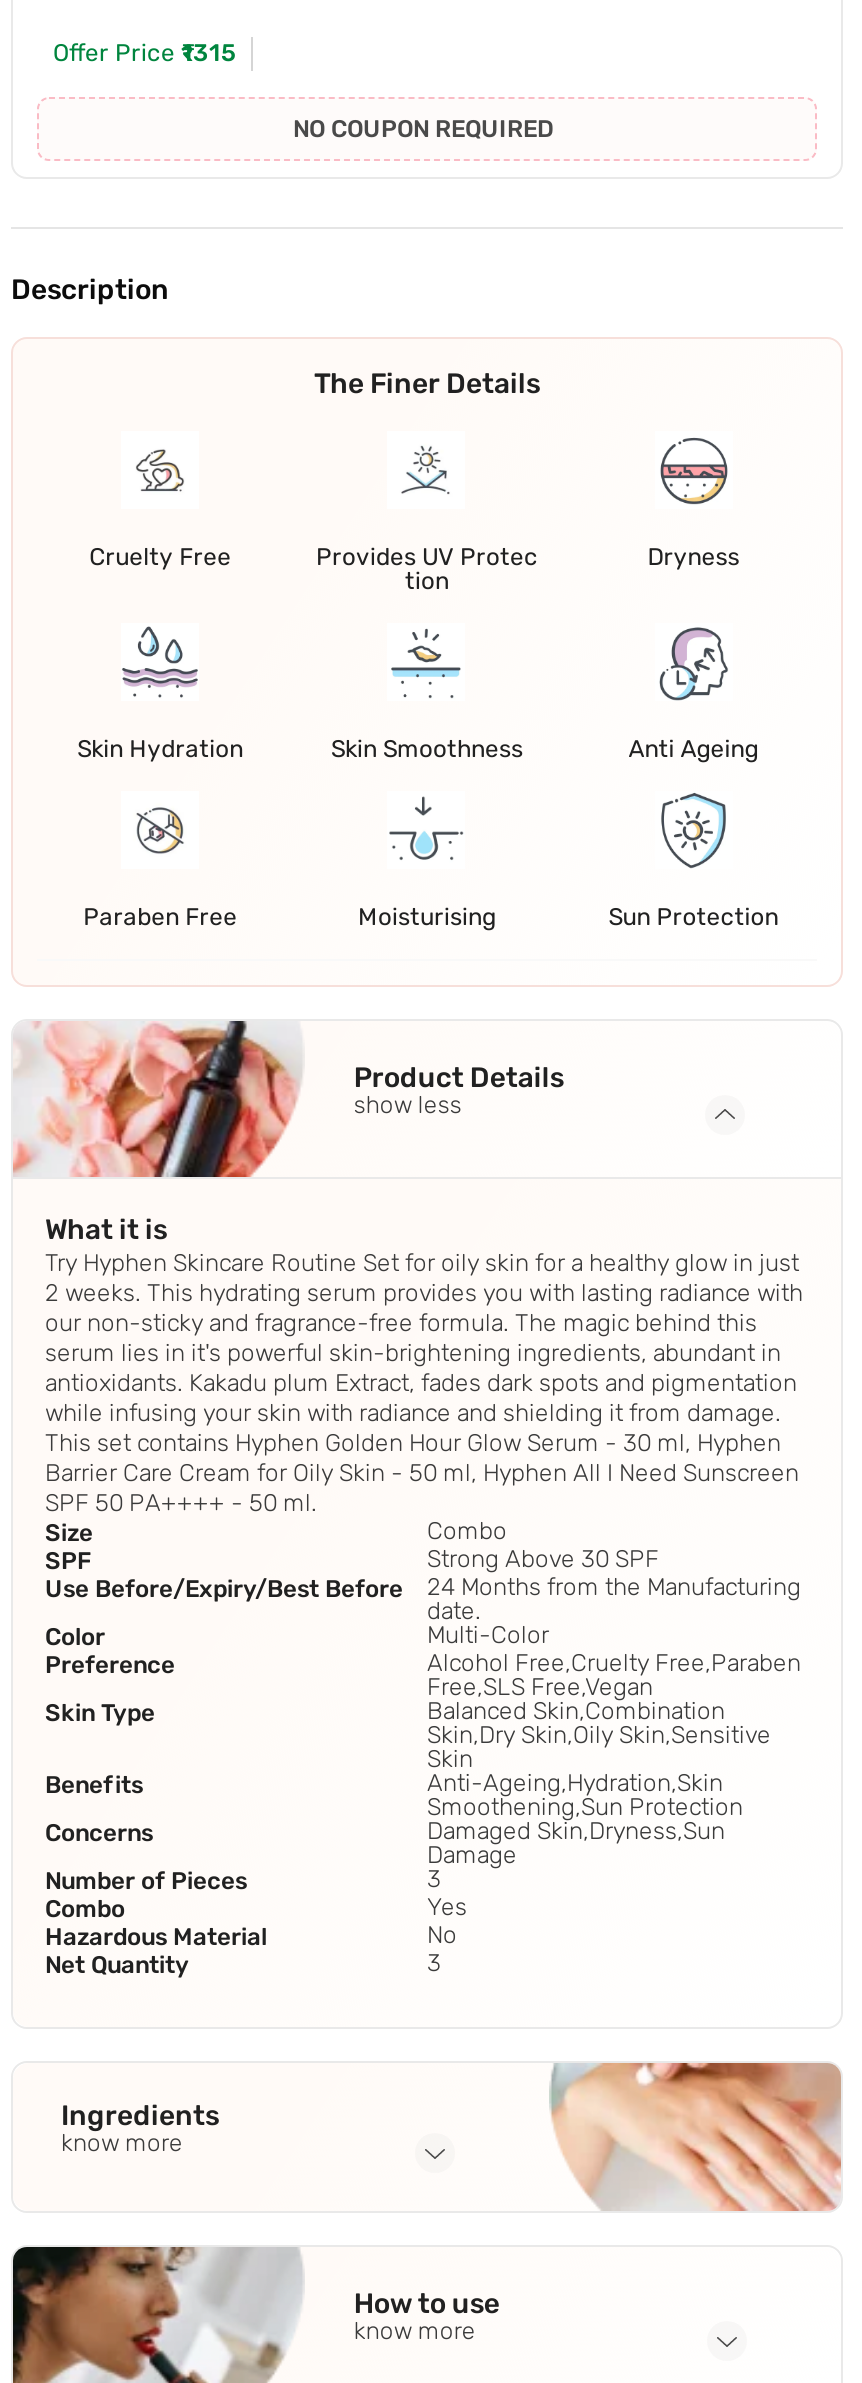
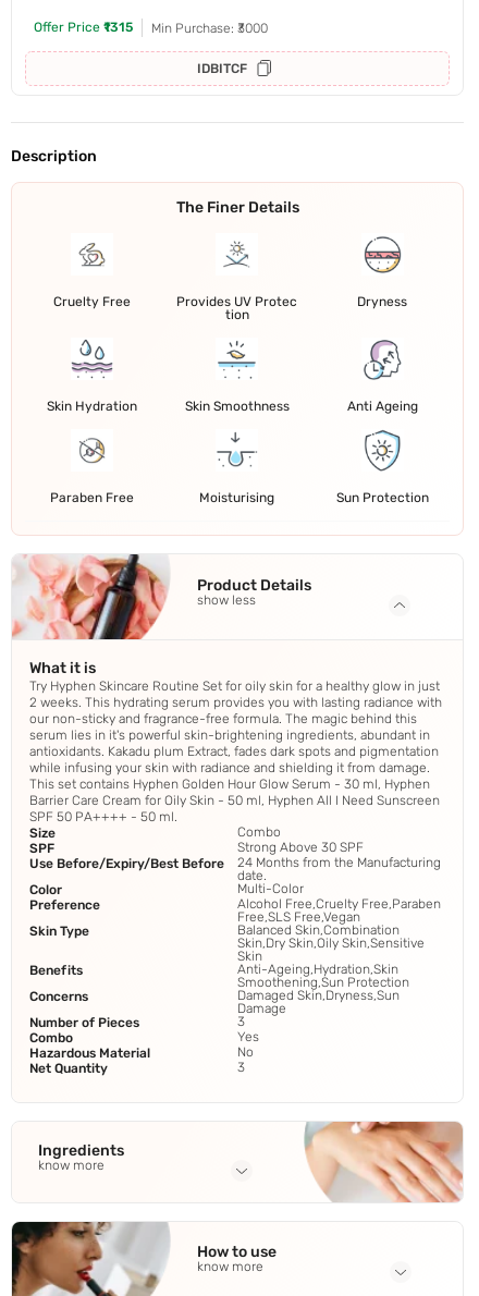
- NO COUPON REQUIRED
+ Min Purchase: ₹3000
+ IDBITCF
